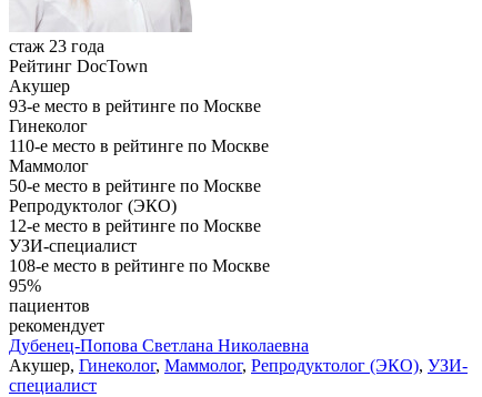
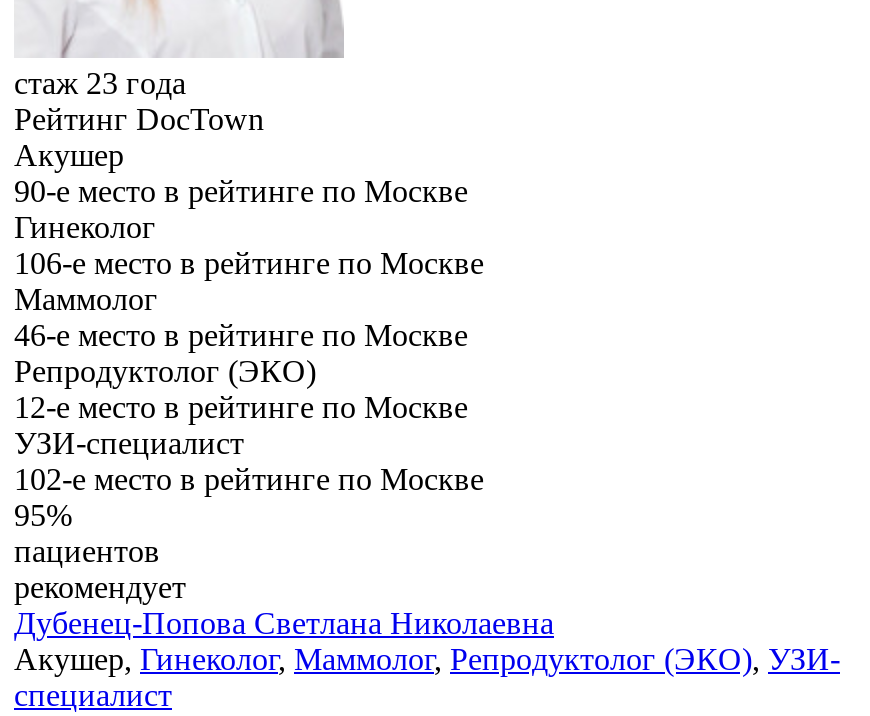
- 93-е место в рейтинге по Москве
+ 90-е место в рейтинге по Москве

- 110-е место в рейтинге по Москве
+ 106-е место в рейтинге по Москве

- 50-е место в рейтинге по Москве
+ 46-е место в рейтинге по Москве

- 108-е место в рейтинге по Москве
+ 102-е место в рейтинге по Москве
